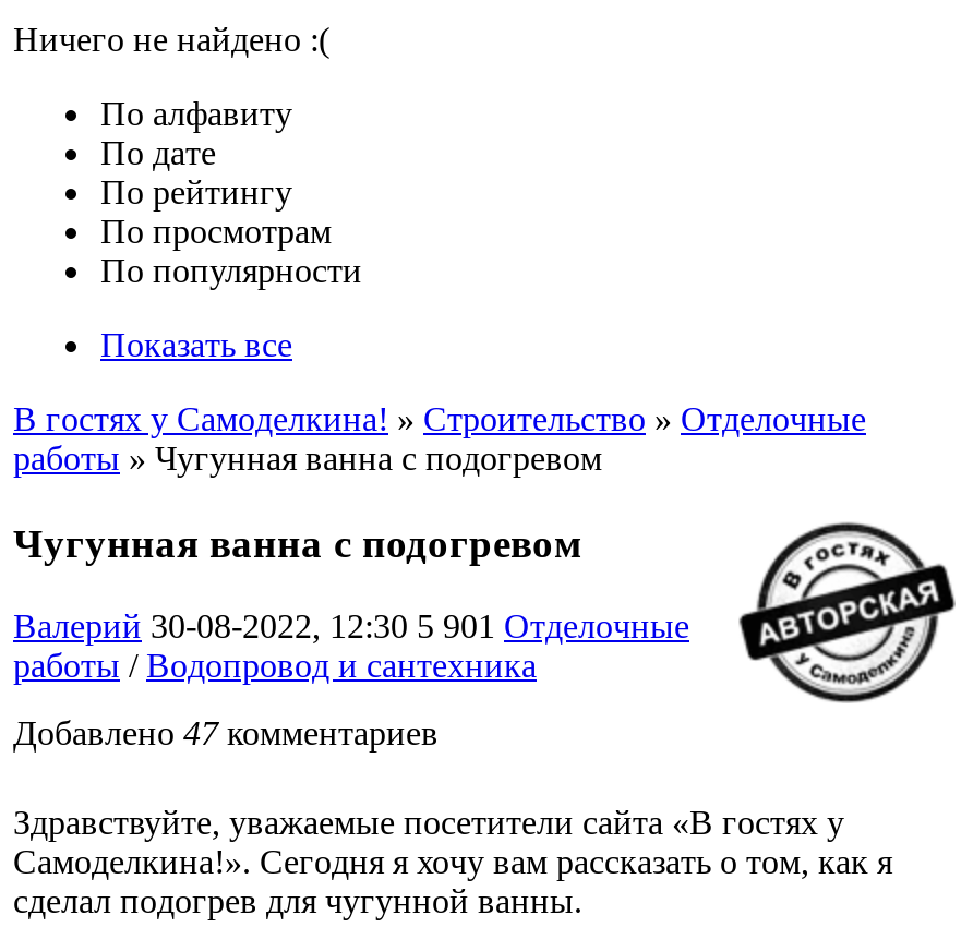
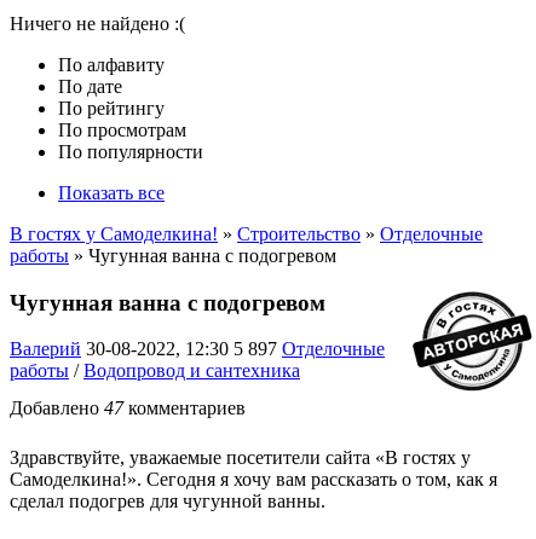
- Валерий 30-08-2022, 12:30 5 901 Отделочные
+ Валерий 30-08-2022, 12:30 5 897 Отделочные
